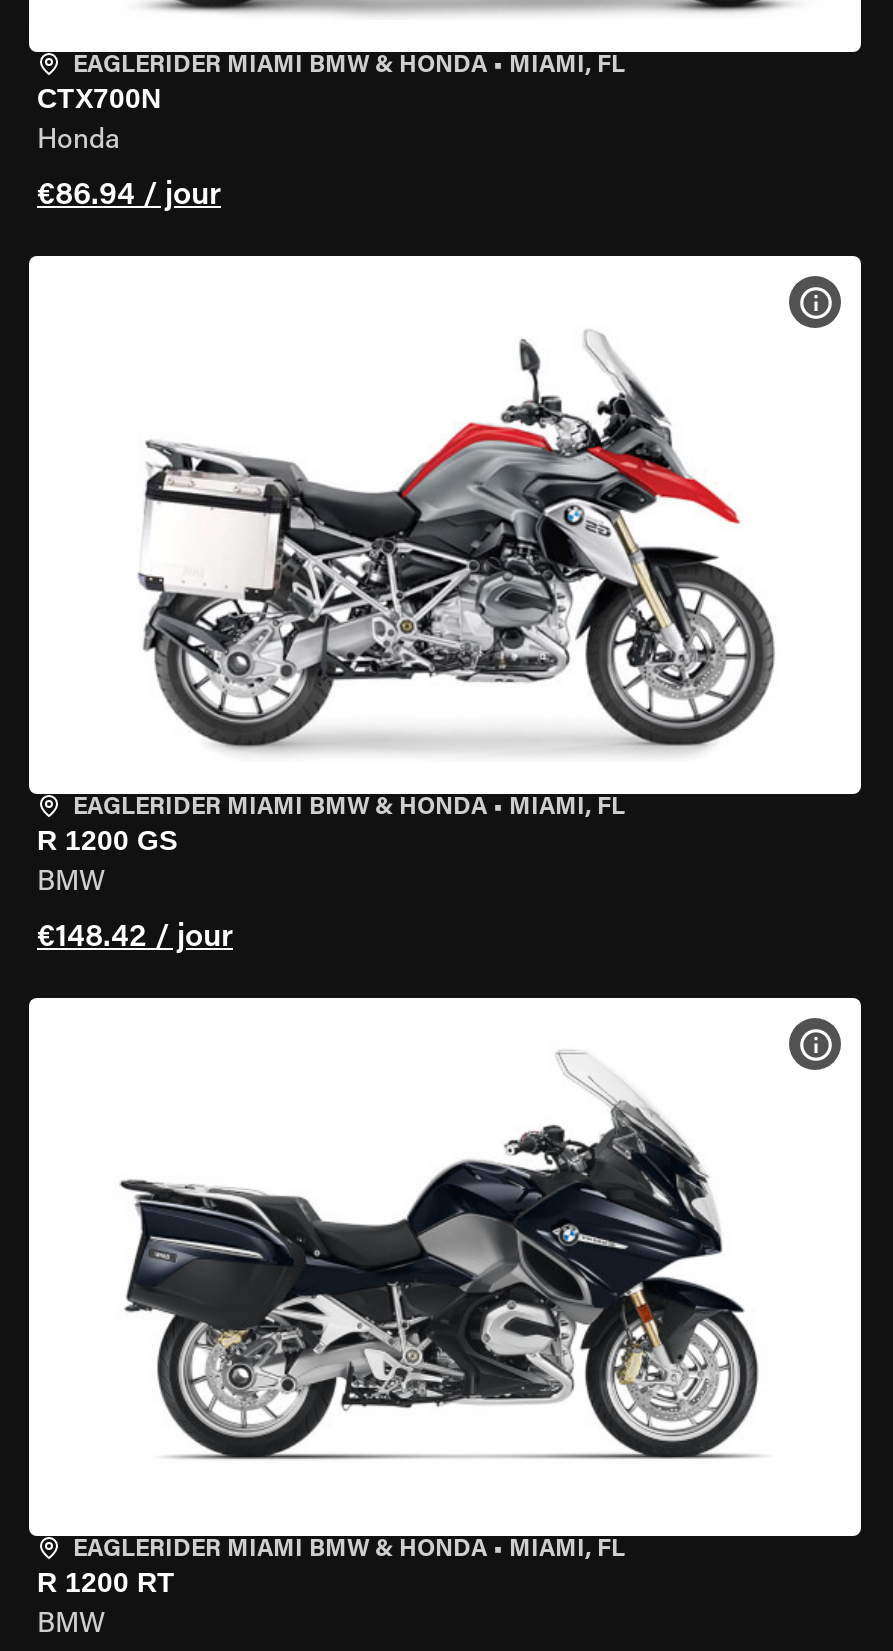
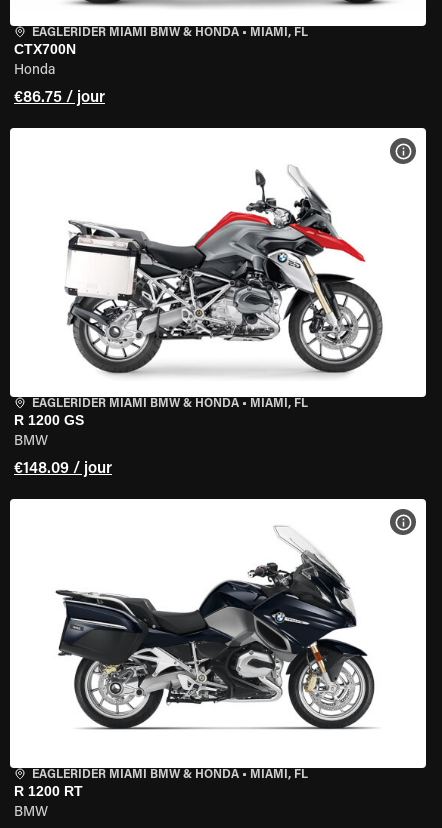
- €86.94 / jour
+ €86.75 / jour

- €148.42 / jour
+ €148.09 / jour
